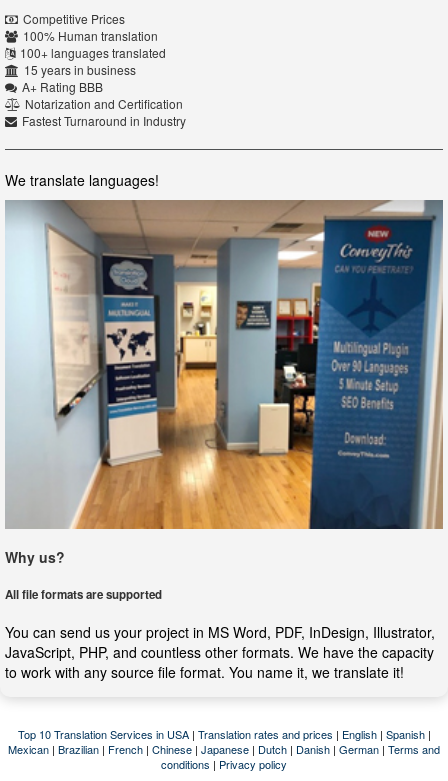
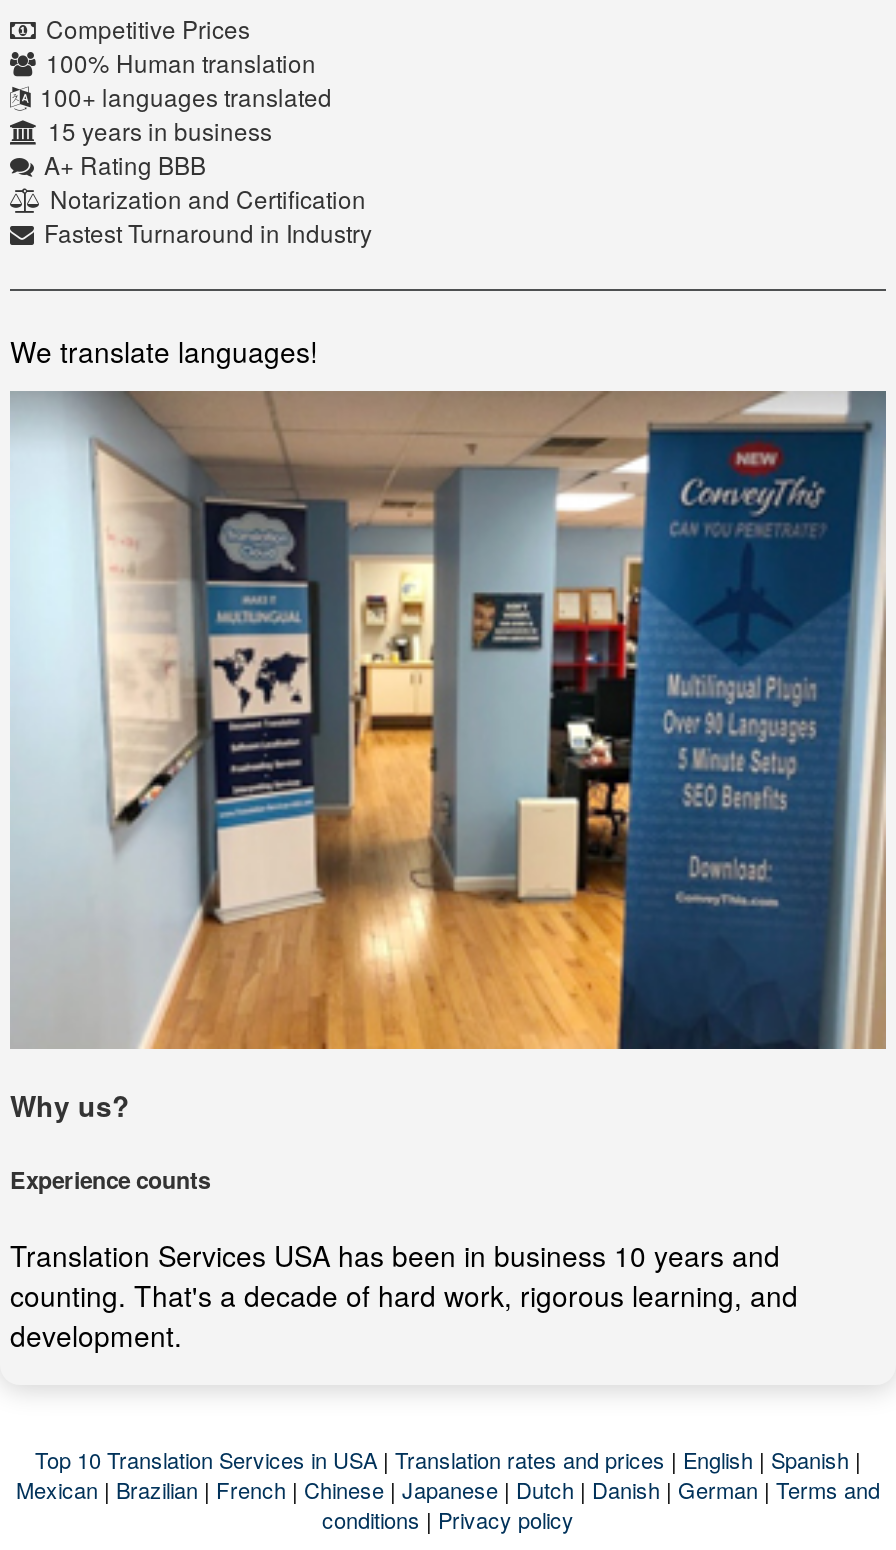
- All file formats are supported
+ Experience counts

- You can send us your project in MS Word, PDF, InDesign, Illustrator,
- JavaScript, PHP, and countless other formats. We have the capacity
- to work with any source file format. You name it, we translate it!
+ Translation Services USA has been in business 10 years and
+ counting. That's a decade of hard work, rigorous learning, and
+ development.
